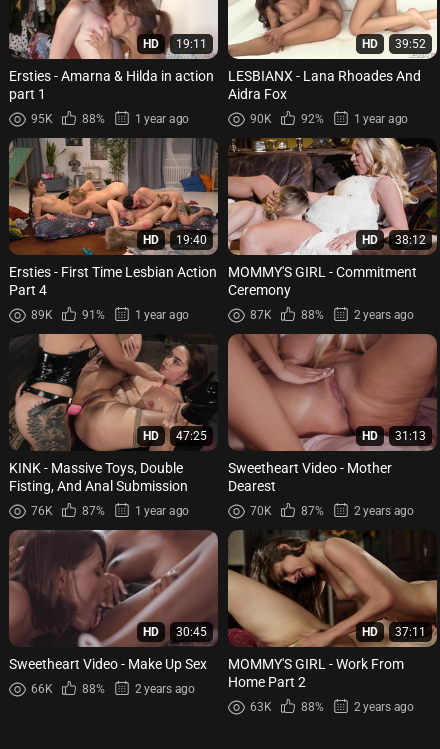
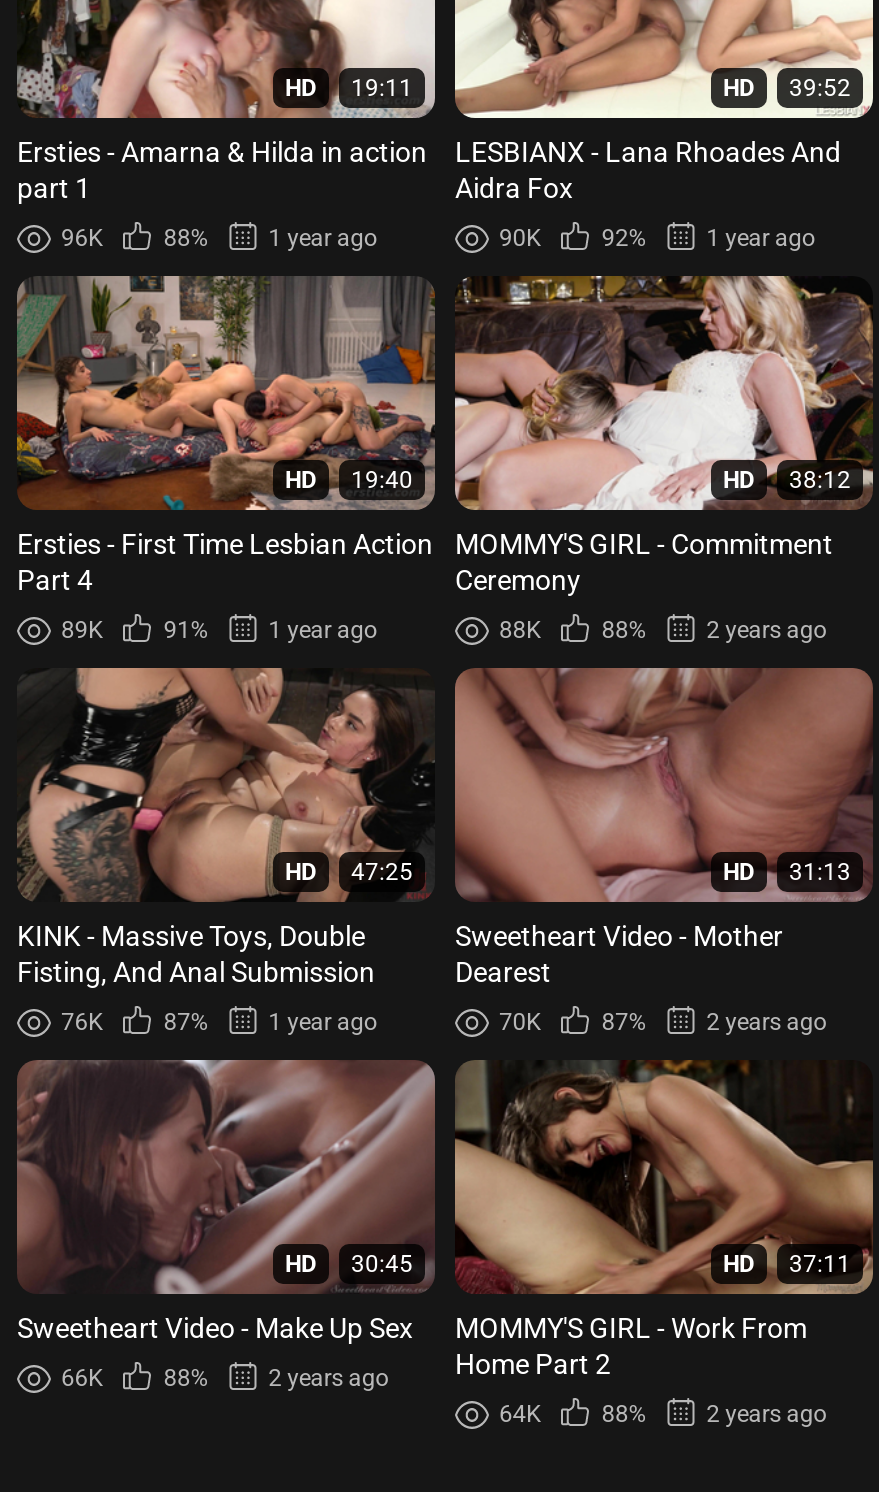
- 95K
+ 96K

- 87K
+ 88K

- 63K
+ 64K
